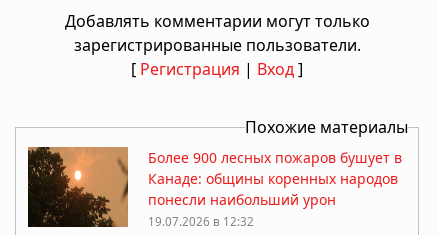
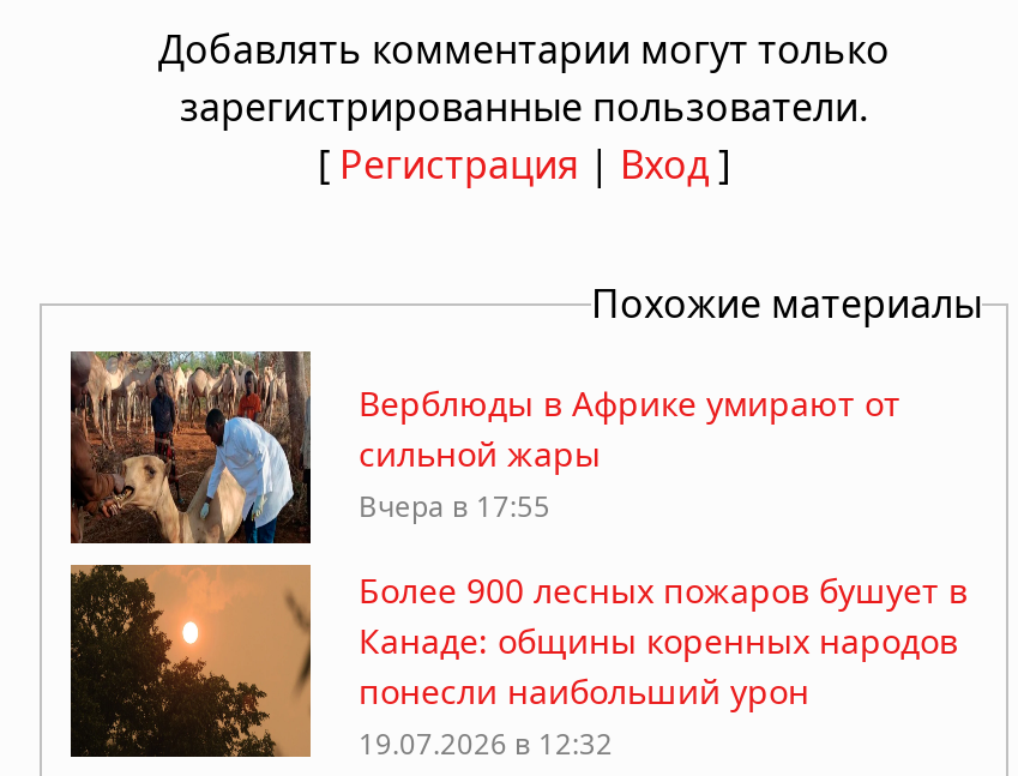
+ [image]
+ Верблюды в Африке умирают от
+ сильной жары
+ Вчера в 17:55
